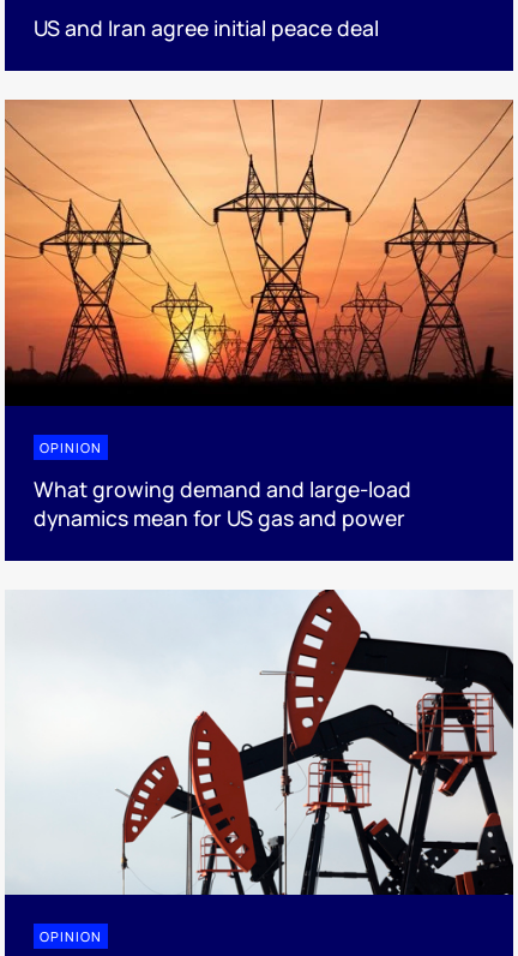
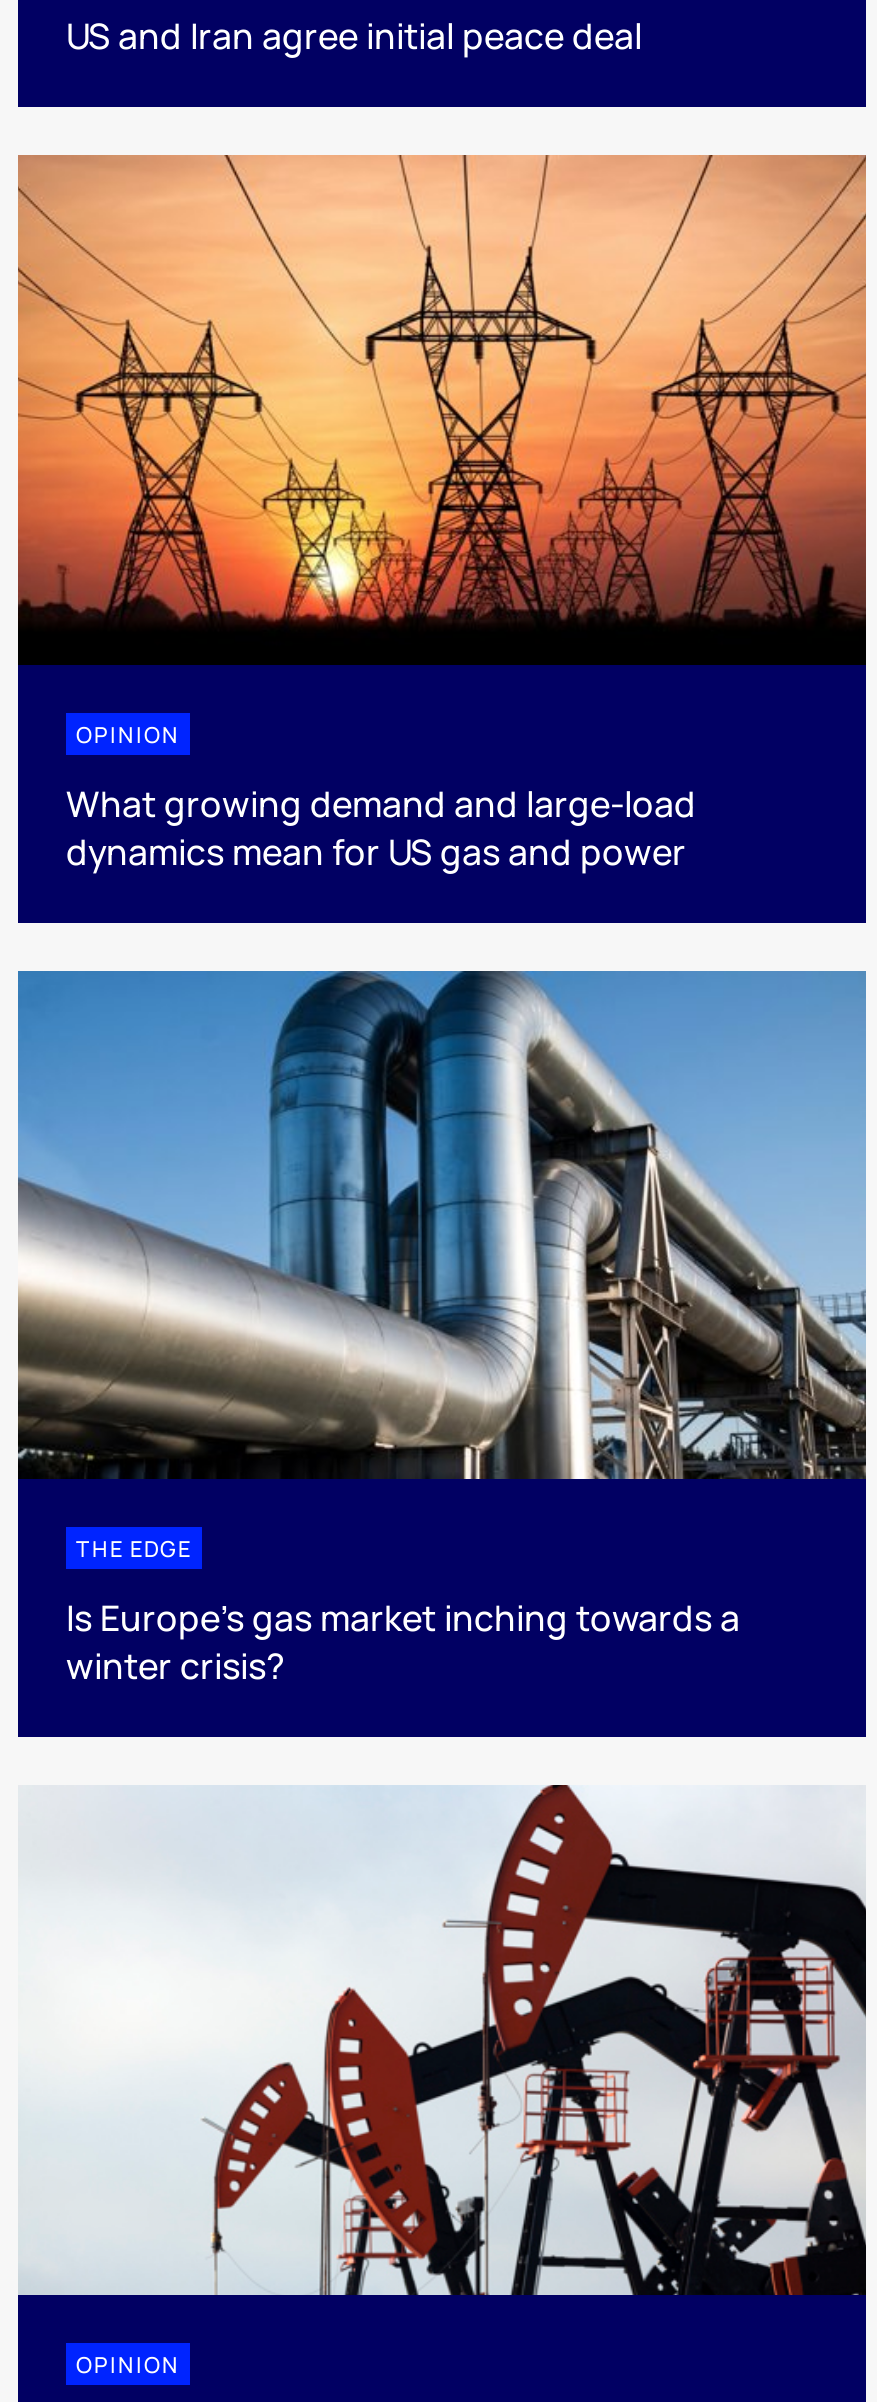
+ [image]
+ THE EDGE
+ Is Europe’s gas market inching towards a
+ winter crisis?
